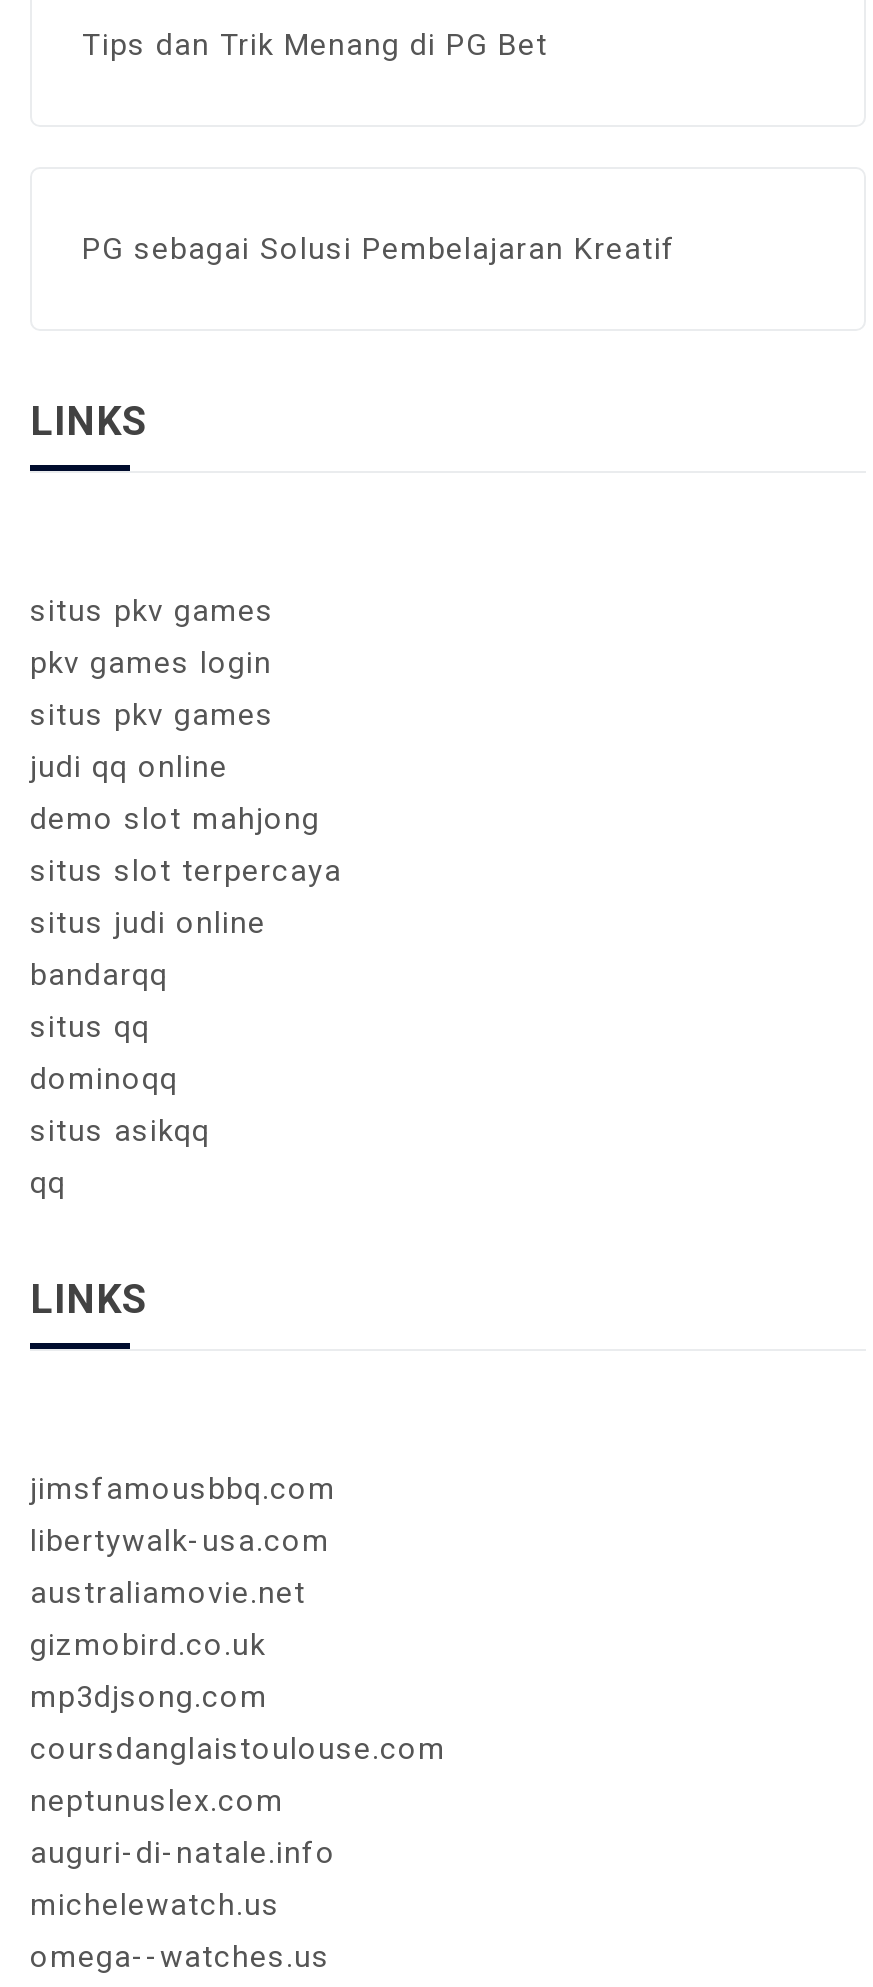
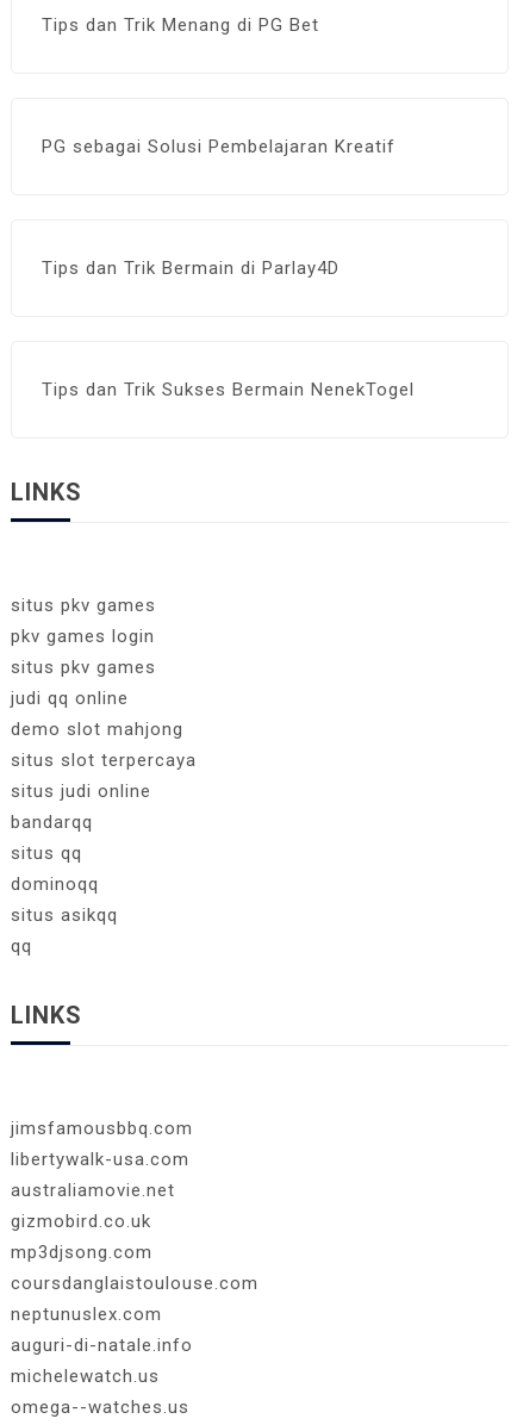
+ Tips dan Trik Bermain di Parlay4D

+ Tips dan Trik Sukses Bermain NenekTogel
